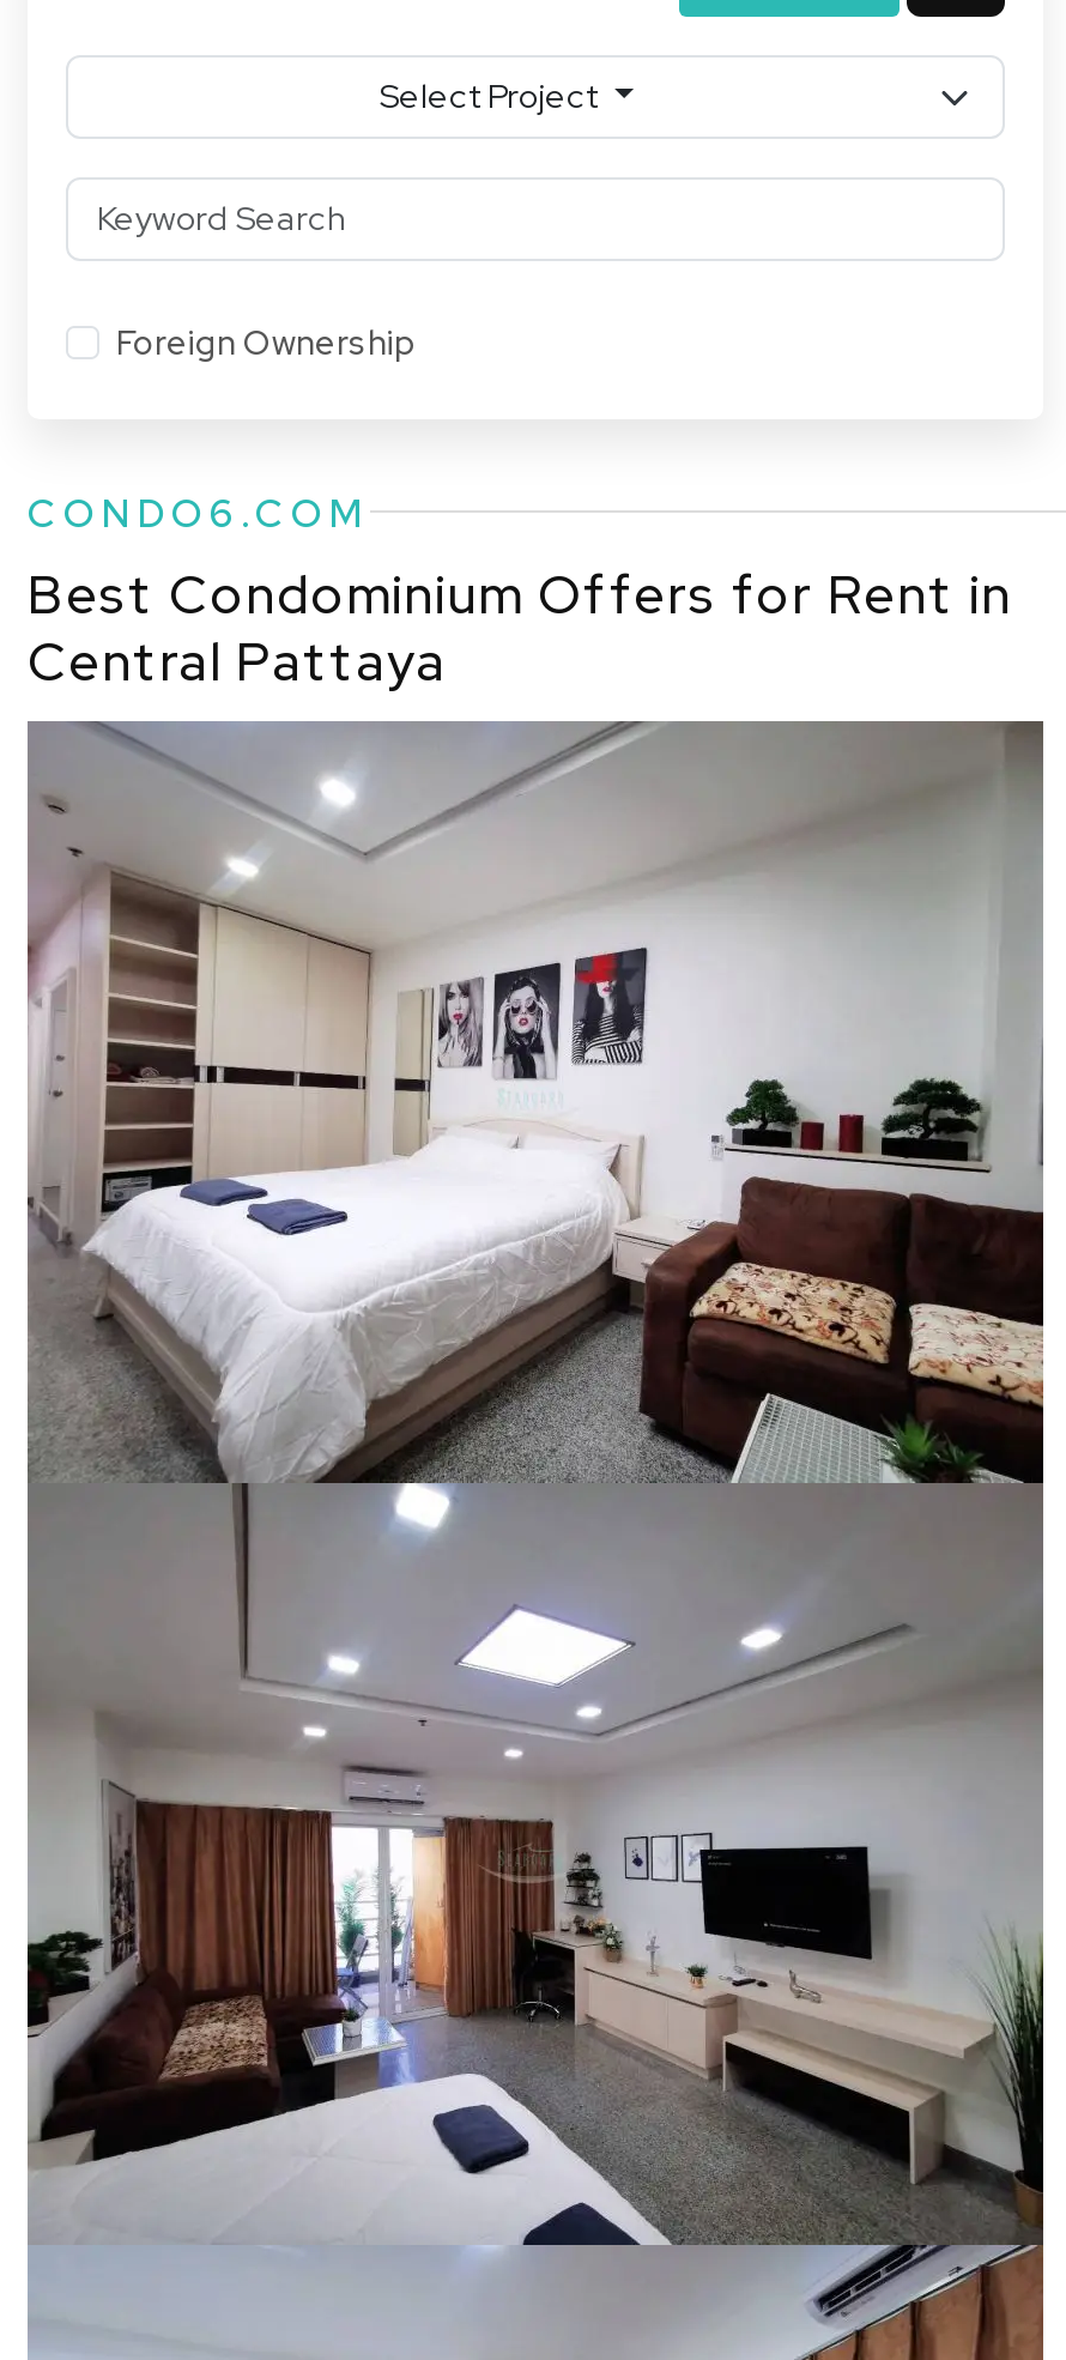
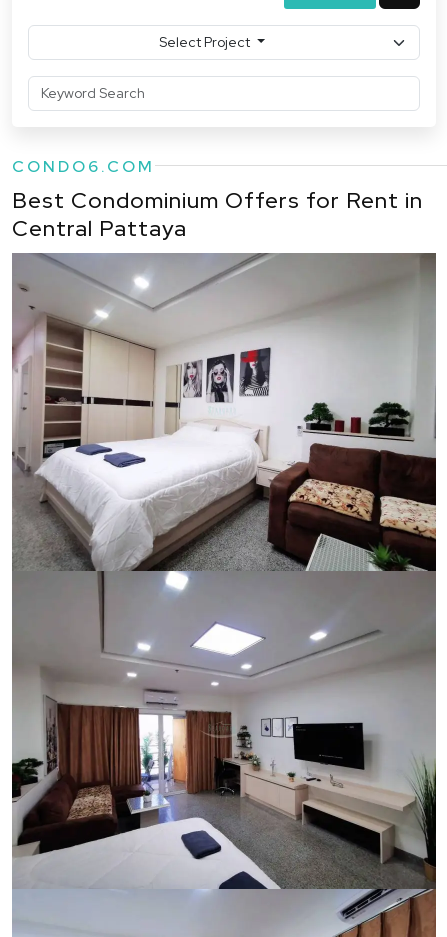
- Foreign Ownership
